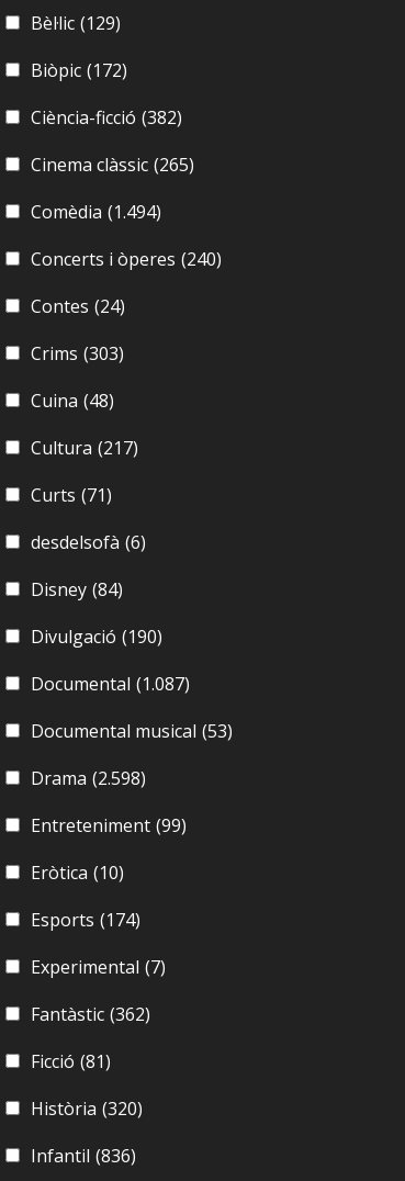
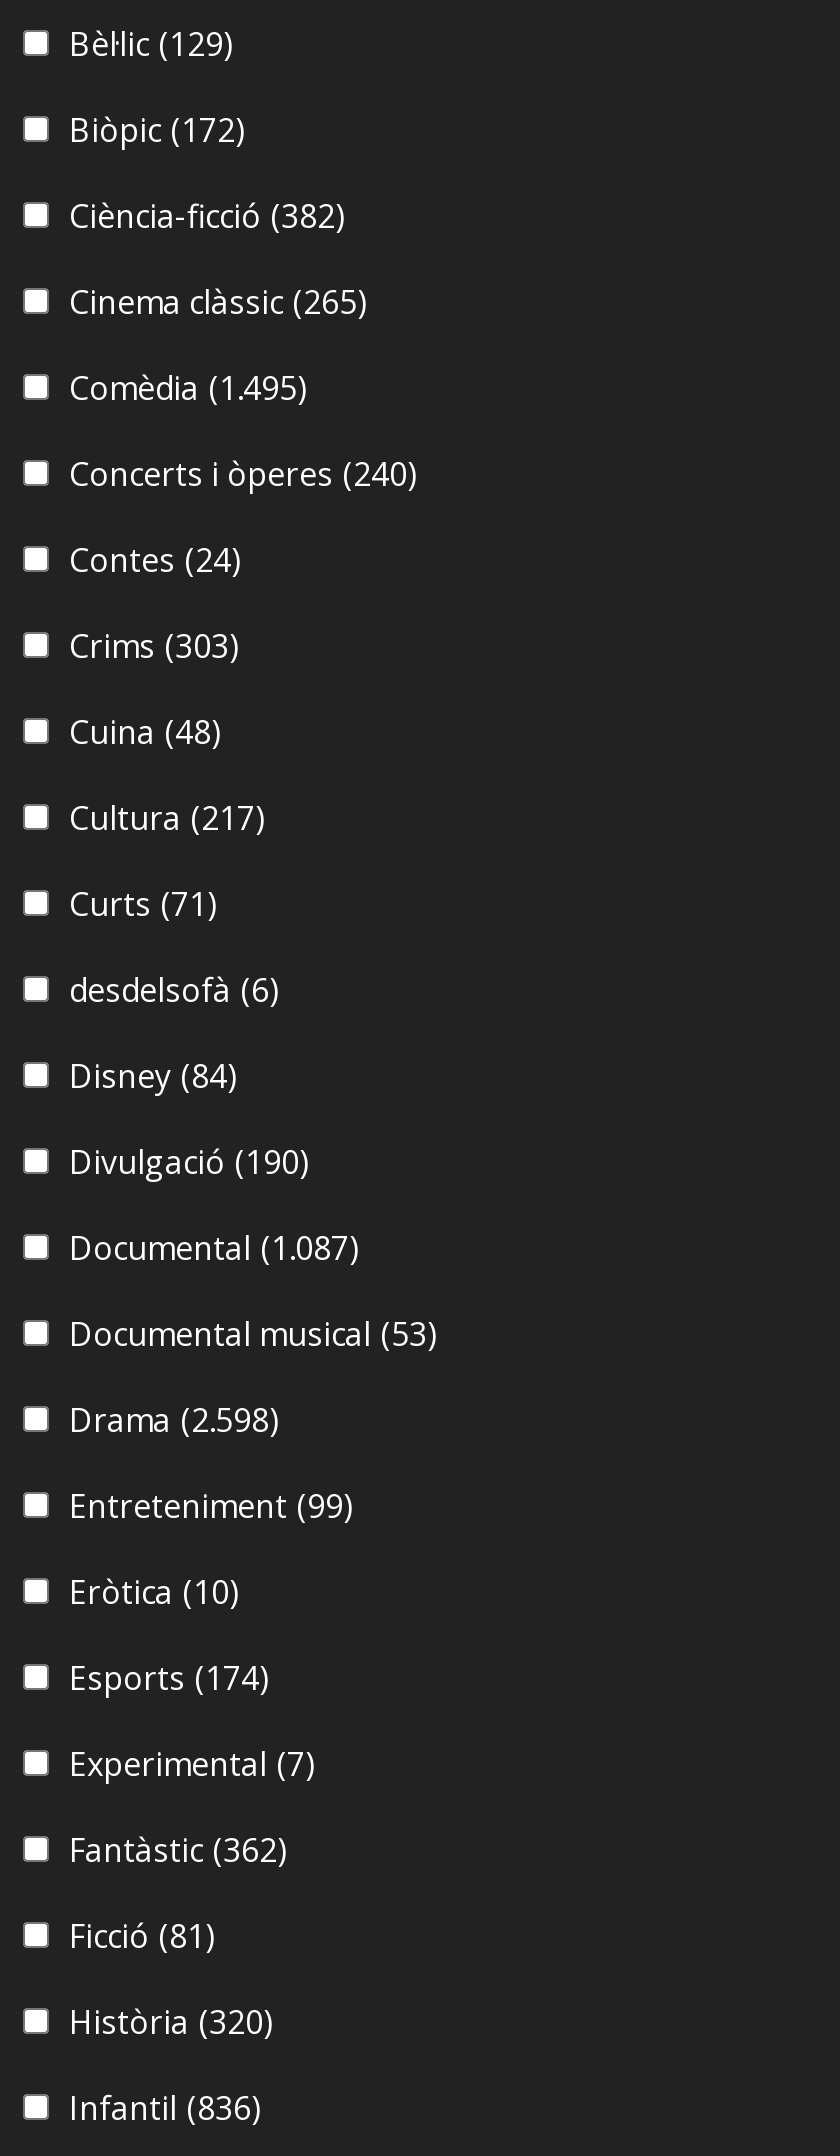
- Comèdia (1.494)
+ Comèdia (1.495)
